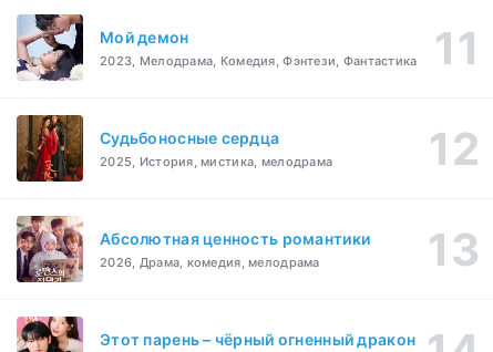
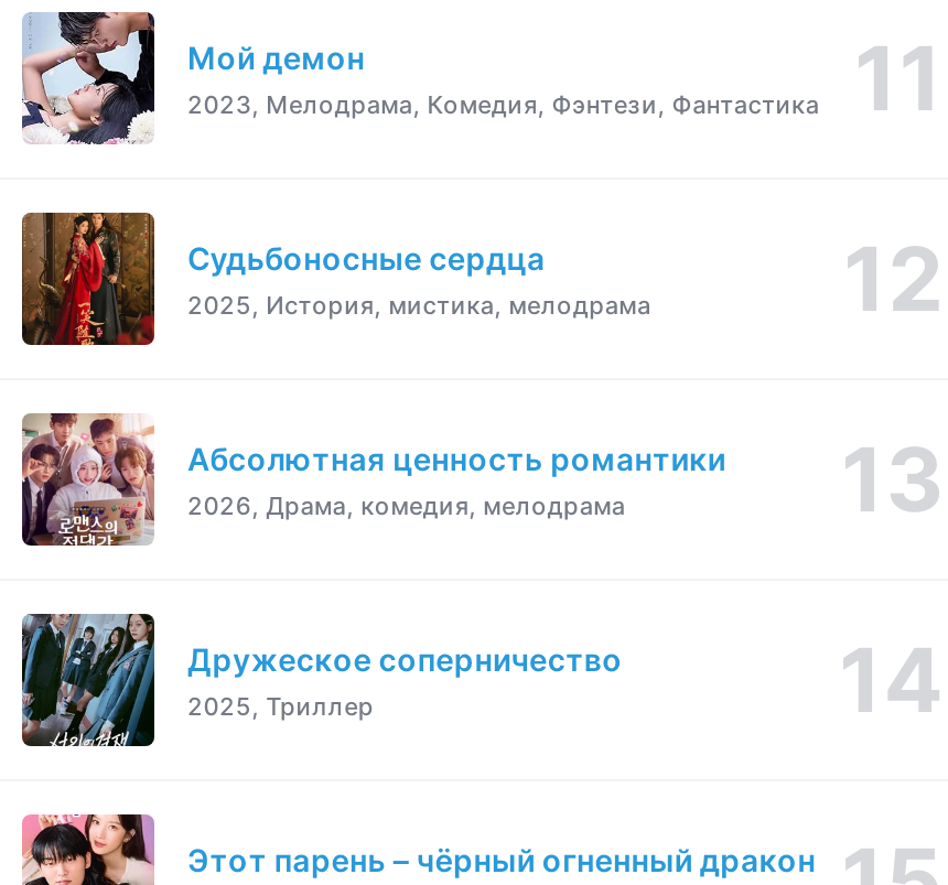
+ [image]
+ Дружеское соперничество
+ 2025, Триллер
